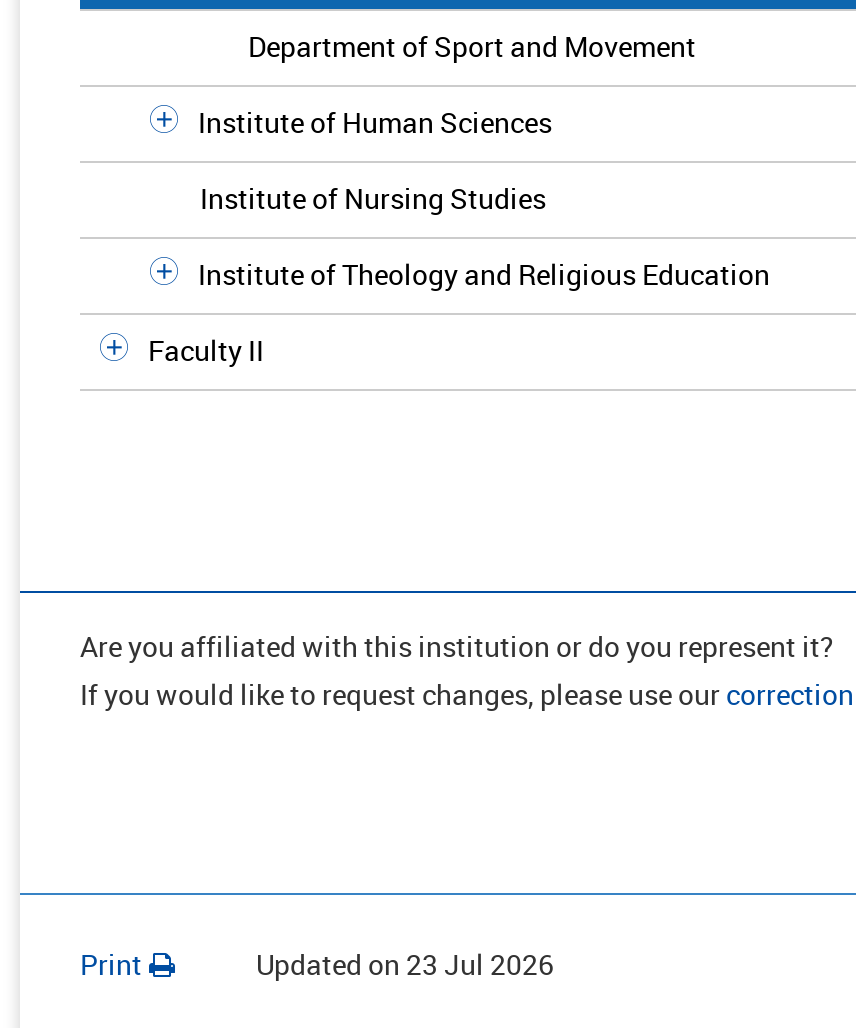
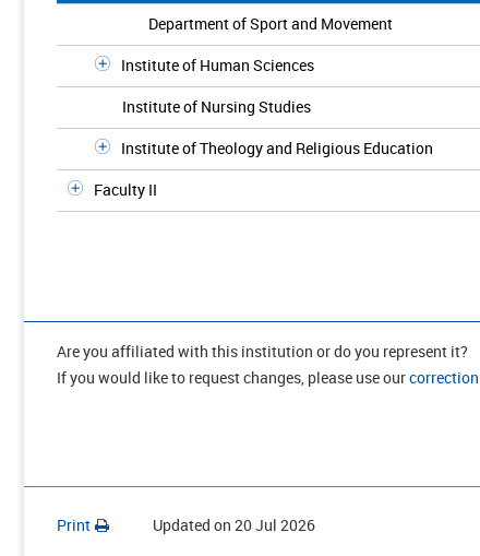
- Updated on 23 Jul 2026
+ Updated on 20 Jul 2026
